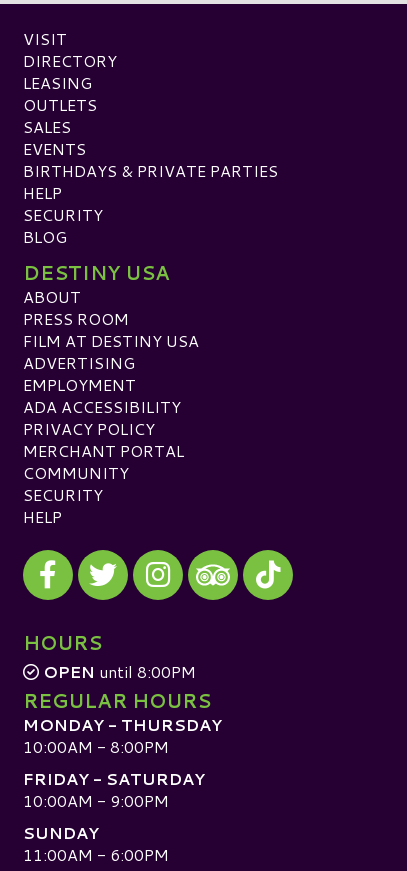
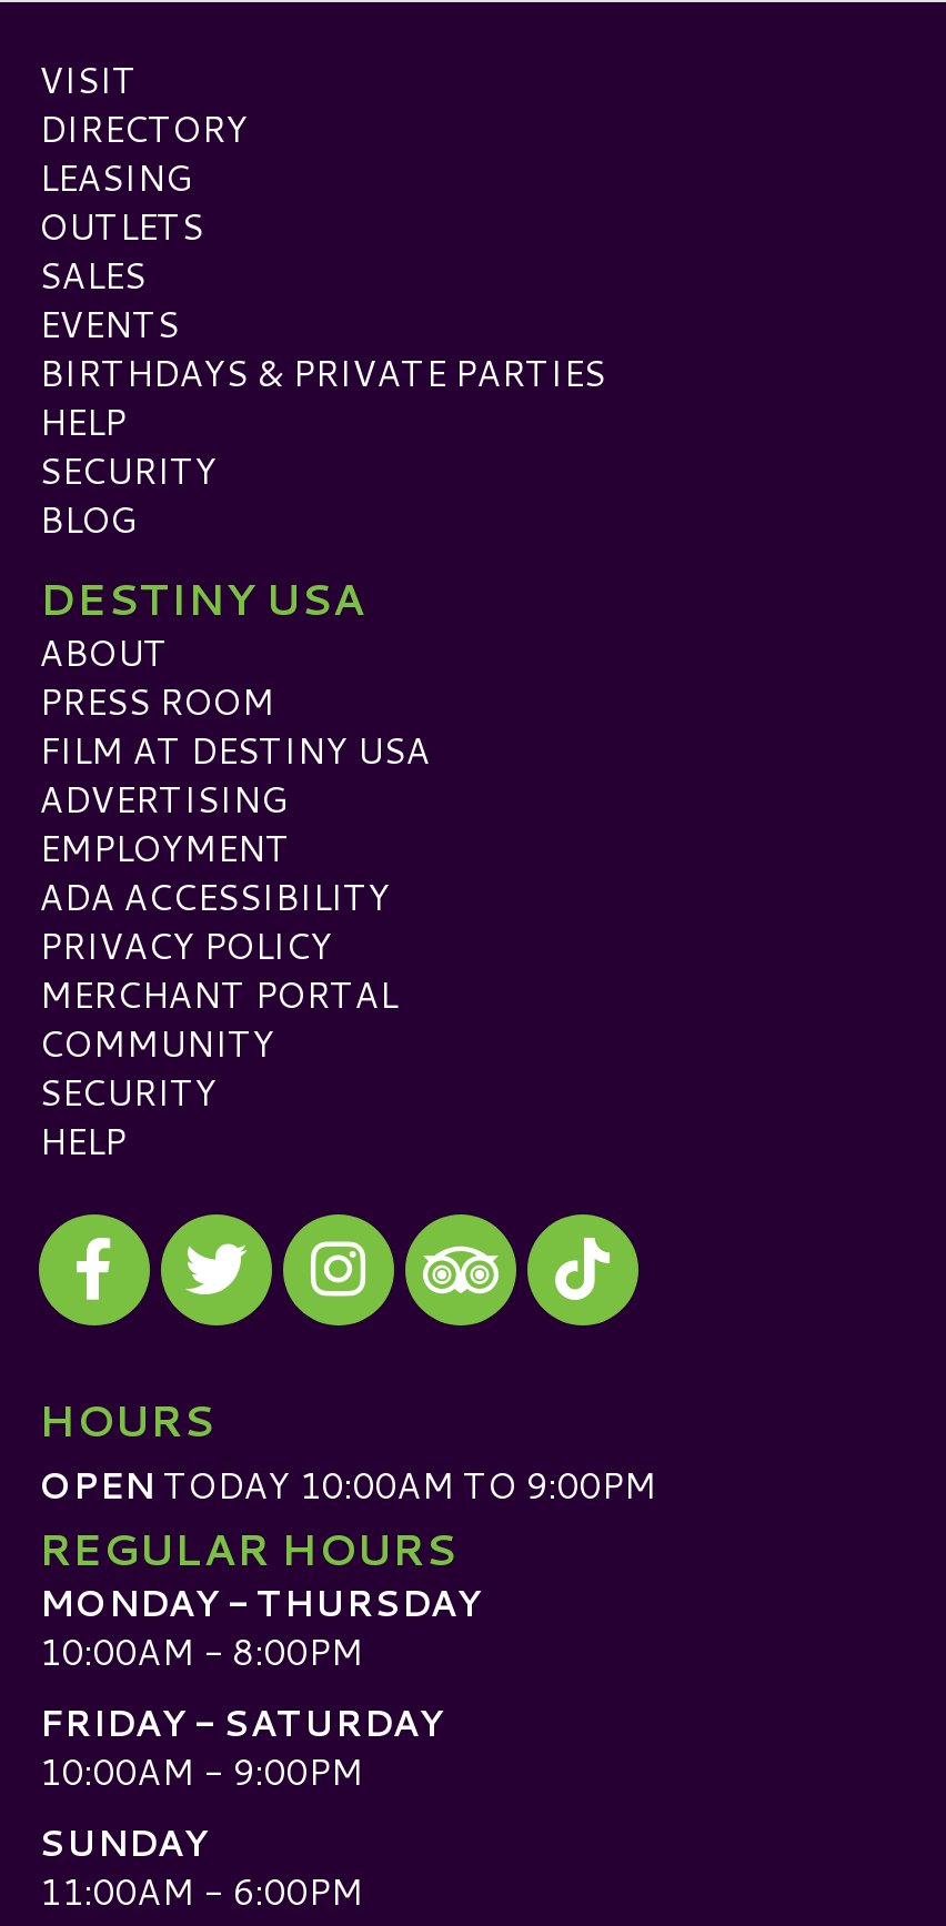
- OPEN until 8:00PM
+ OPEN TODAY 10:00AM TO 9:00PM
